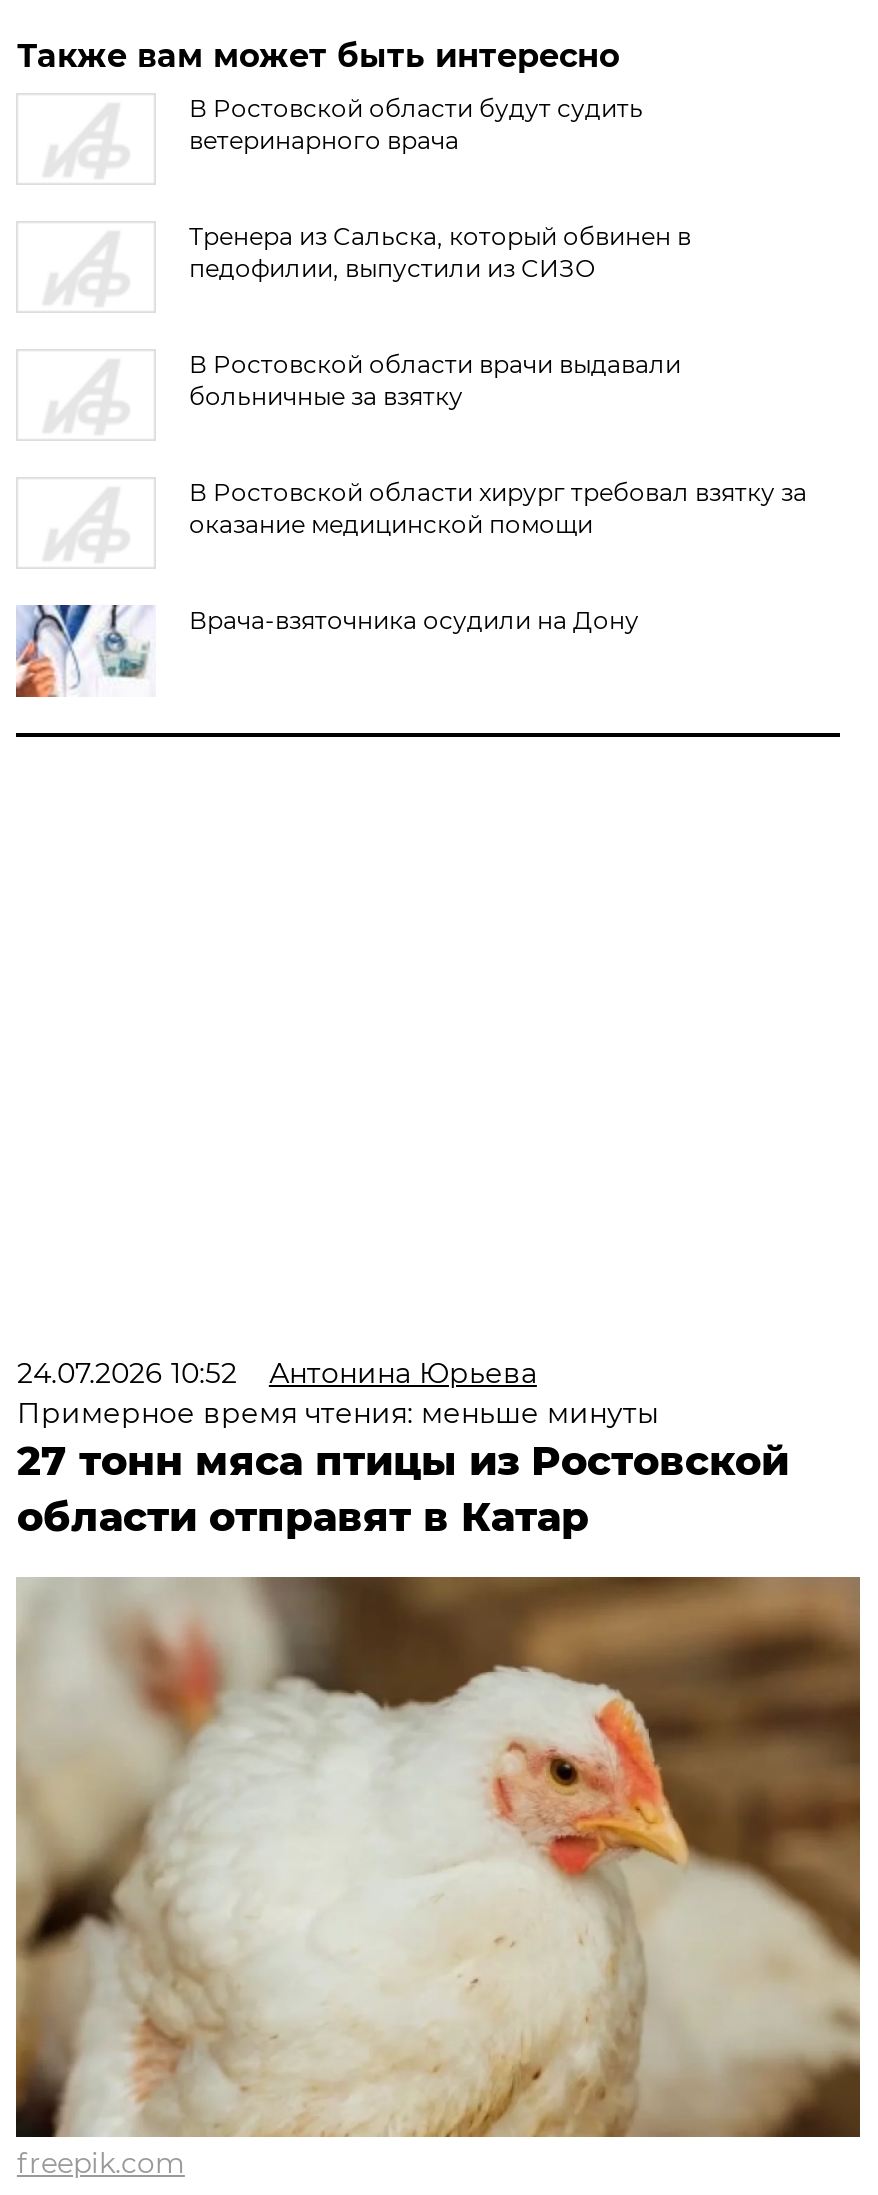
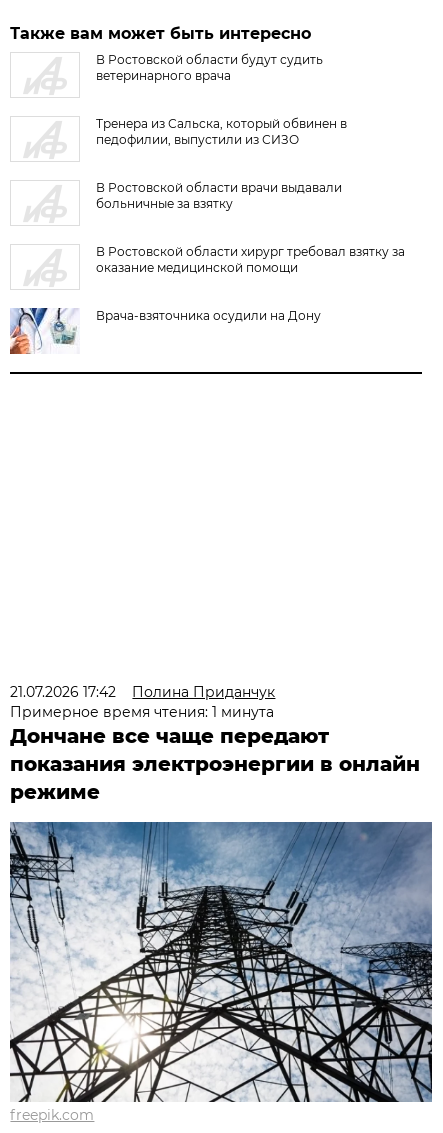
- 24.07.2026 10:52
- Антонина Юрьева
- Примерное время чтения: меньше минуты
- 27 тонн мяса птицы из Ростовской
- области отправят в Катар
+ 21.07.2026 17:42
+ Полина Приданчук
+ Примерное время чтения: 1 минута
+ Дончане все чаще передают
+ показания электроэнергии в онлайн
+ режиме

- [image]
+ [image]
